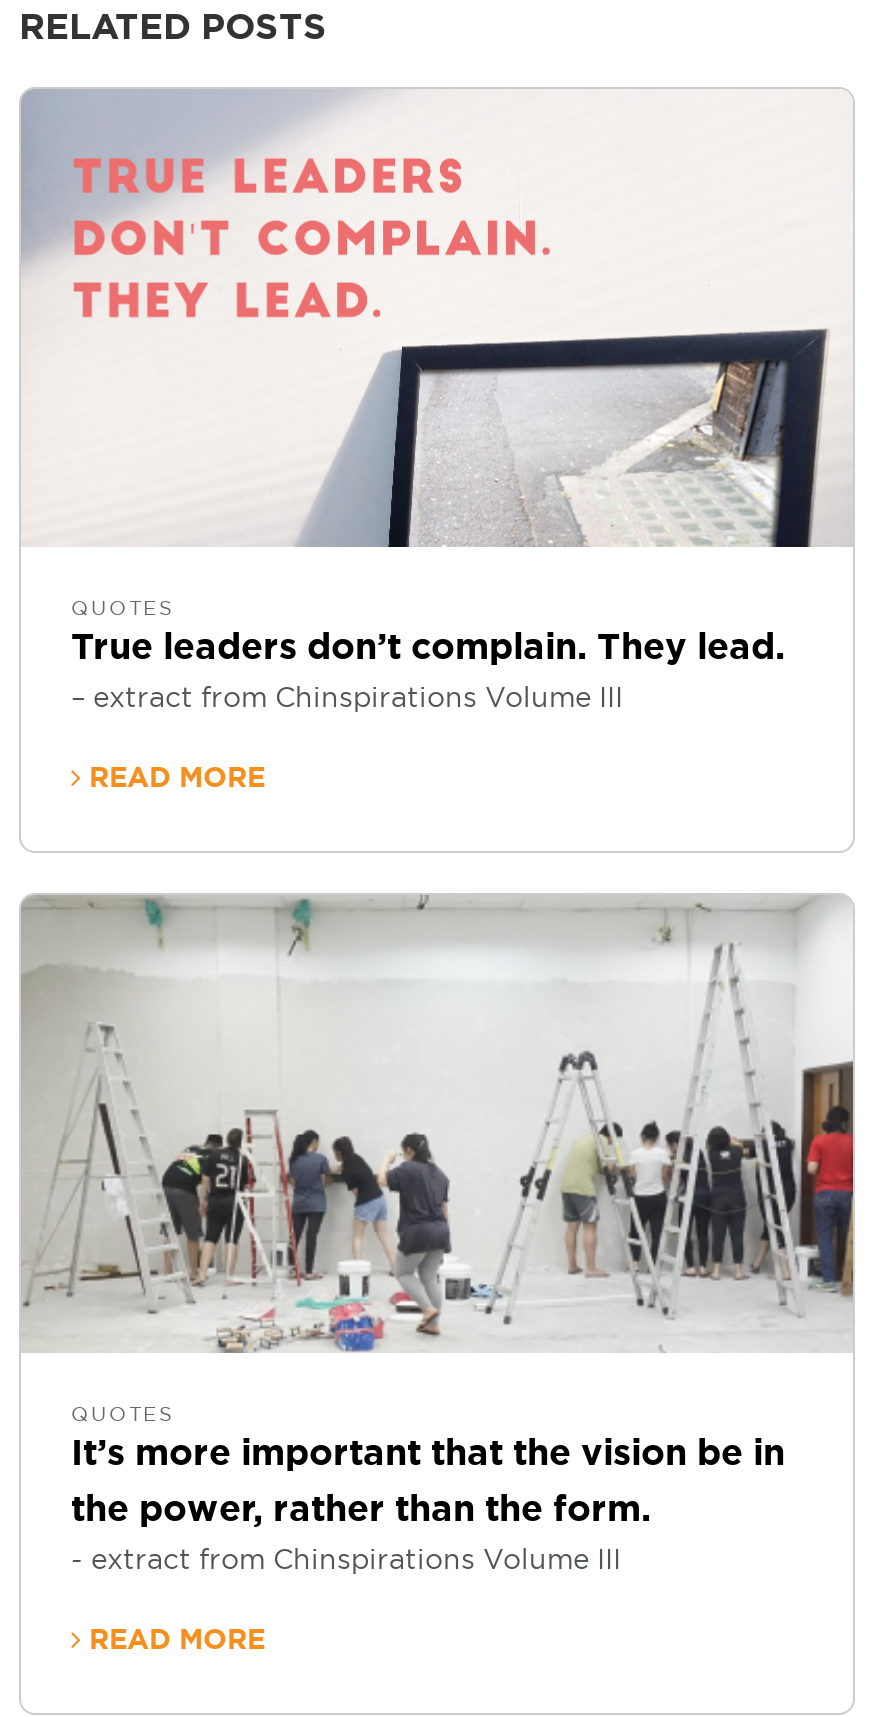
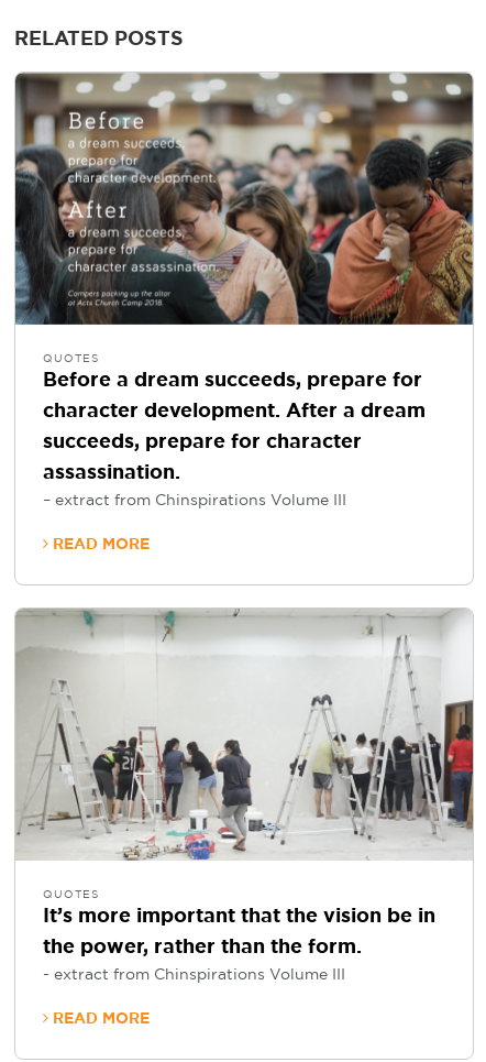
- [image]
+ [image]

- True leaders don’t complain. They lead.
+ Before a dream succeeds, prepare for
+ character development. After a dream
+ succeeds, prepare for character
+ assassination.
